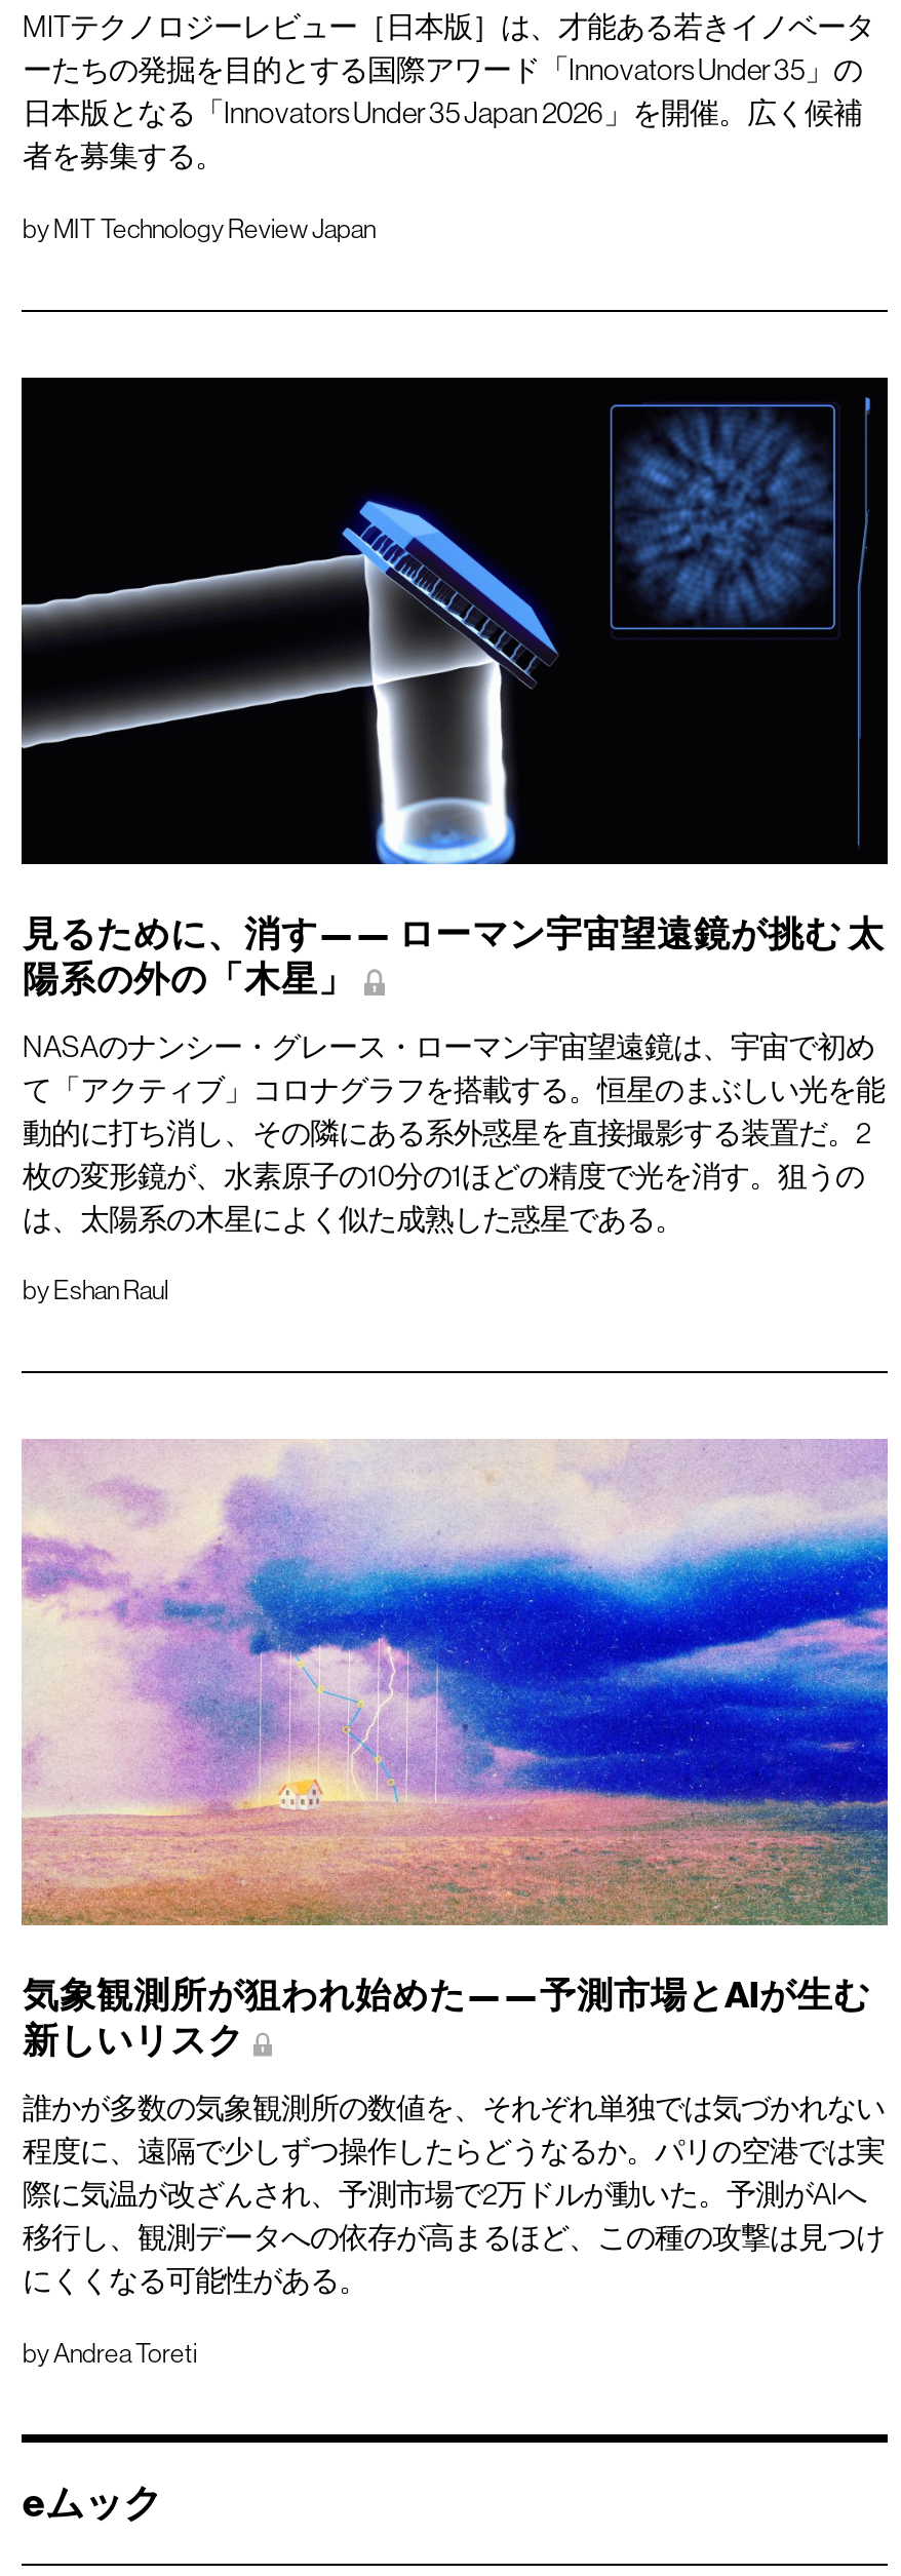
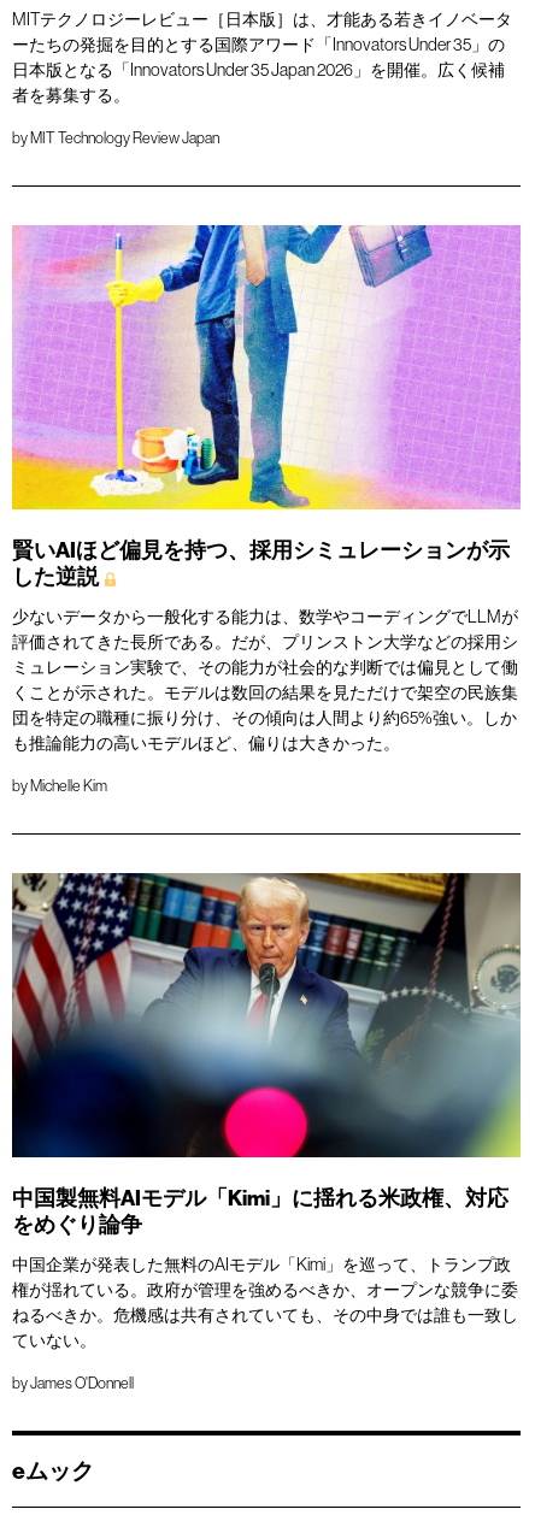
- [image]
- 見るために、消す——ローマン宇宙望遠鏡が挑む太
- 陽系の外の「木星」
+ [image]
+ 賢いAIほど偏見を持つ、採用シミュレーションが示
+ した逆説

- NASAのナンシー・グレース・ローマン宇宙望遠鏡は、宇宙で初め
- て「アクティブ」コロナグラフを搭載する。恒星のまぶしい光を能
- 動的に打ち消し、その隣にある系外惑星を直接撮影する装置だ。2
- 枚の変形鏡が、水素原子の10分の1ほどの精度で光を消す。狙うの
- は、太陽系の木星によく似た成熟した惑星である。
+ 少ないデータから一般化する能力は、数学やコーディングでLLMが
+ 評価されてきた長所である。だが、プリンストン大学などの採用シ
+ ミュレーション実験で、その能力が社会的な判断では偏見として働
+ くことが示された。モデルは数回の結果を見ただけで架空の民族集
+ 団を特定の職種に振り分け、その傾向は人間より約65%強い。しか
+ も推論能力の高いモデルほど、偏りは大きかった。

- byEshan Raul
+ byMichelle Kim

- [image]
- 気象観測所が狙われ始めた——予測市場とAIが生む
- 新しいリスク
+ [image]
+ 中国製無料AIモデル「Kimi」に揺れる米政権、対応
+ をめぐり論争

- 誰かが多数の気象観測所の数値を、それぞれ単独では気づかれない
- 程度に、遠隔で少しずつ操作したらどうなるか。パリの空港では実
- 際に気温が改ざんされ、予測市場で2万ドルが動いた。予測がAIへ
- 移行し、観測データへの依存が高まるほど、この種の攻撃は見つけ
- にくくなる可能性がある。
+ 中国企業が発表した無料のAIモデル「Kimi」を巡って、トランプ政
+ 権が揺れている。政府が管理を強めるべきか、オープンな競争に委
+ ねるべきか。危機感は共有されていても、その中身では誰も一致し
+ ていない。

- byAndrea Toreti
+ byJames O'Donnell
